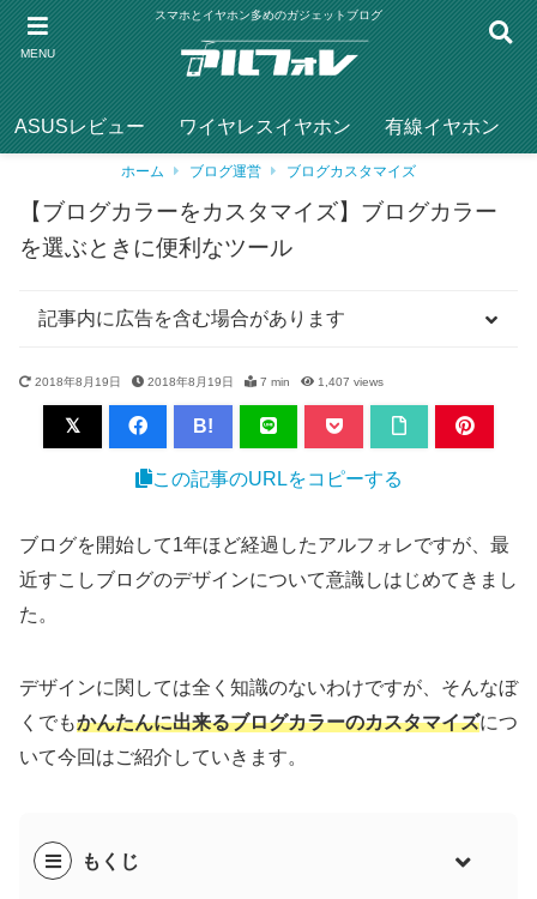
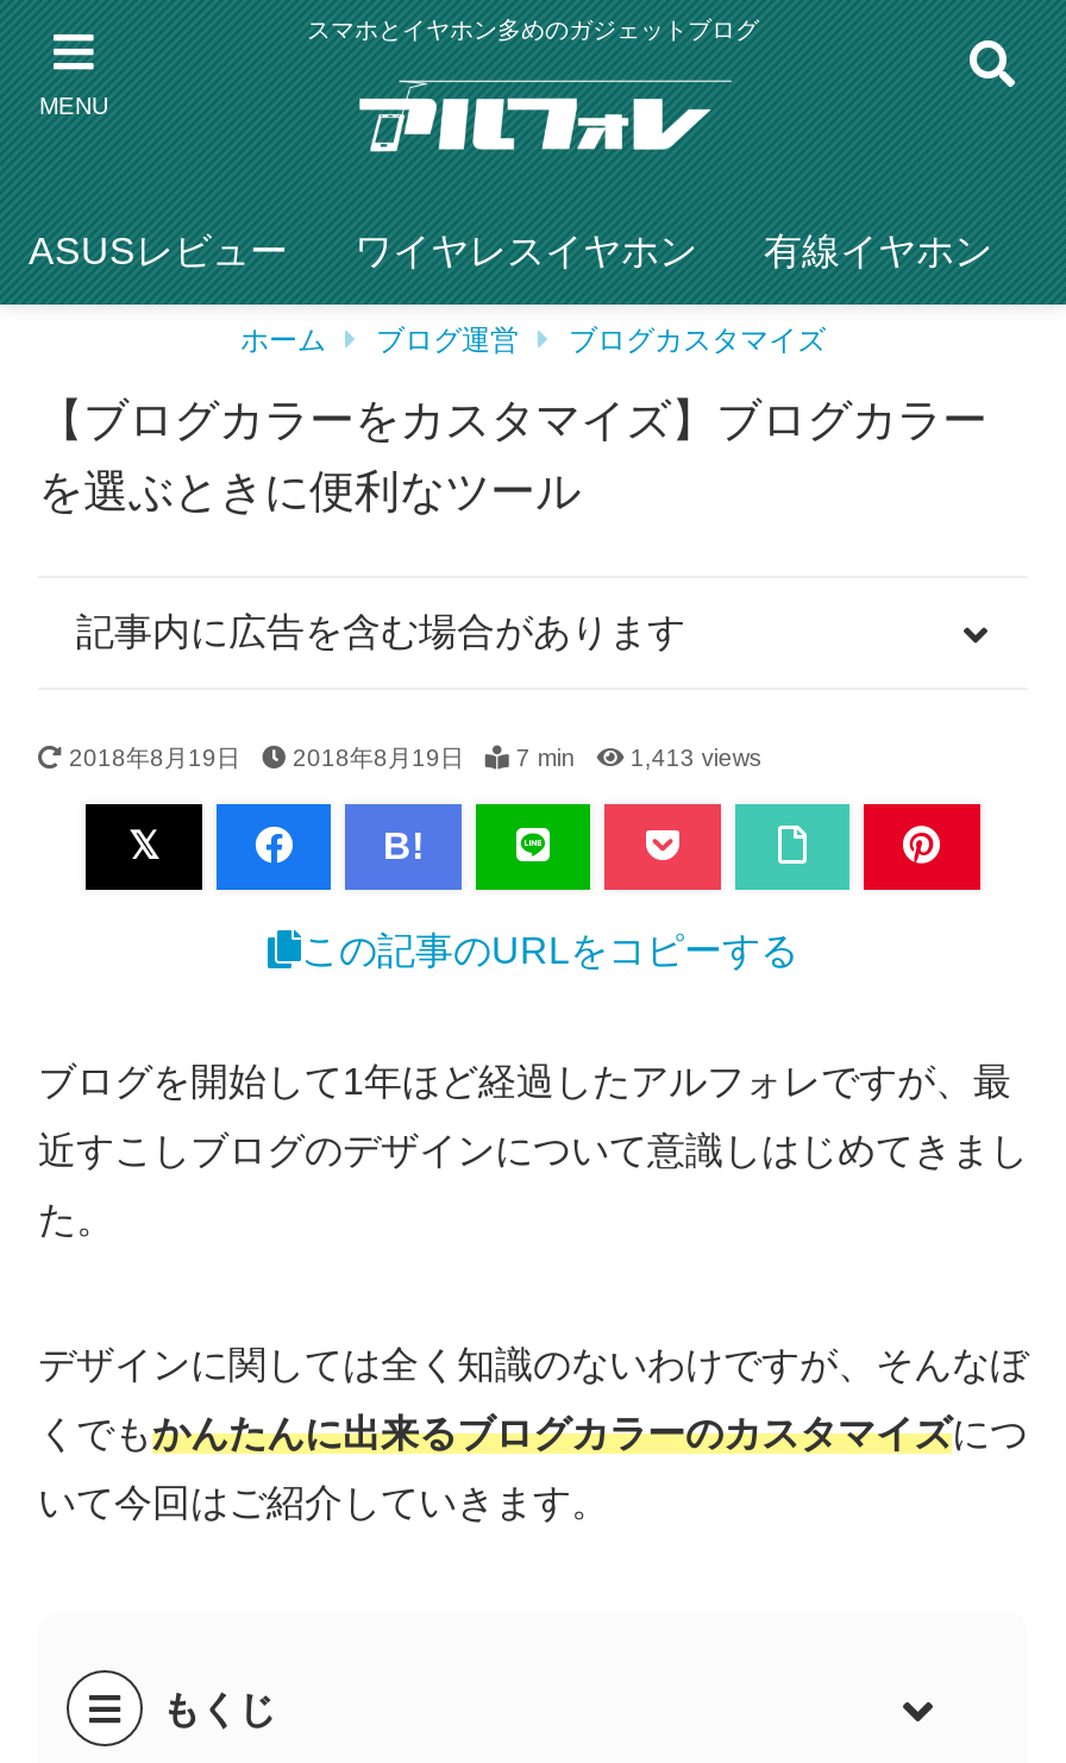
- 1,407 views
+ 1,413 views
